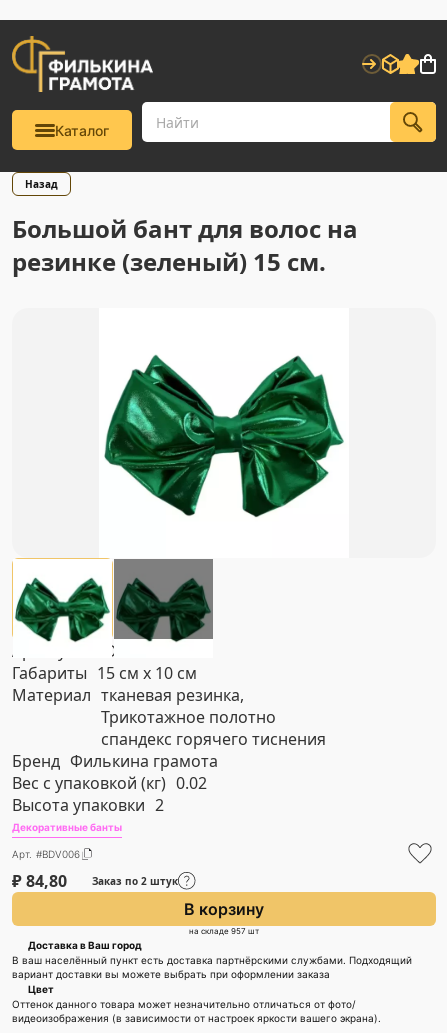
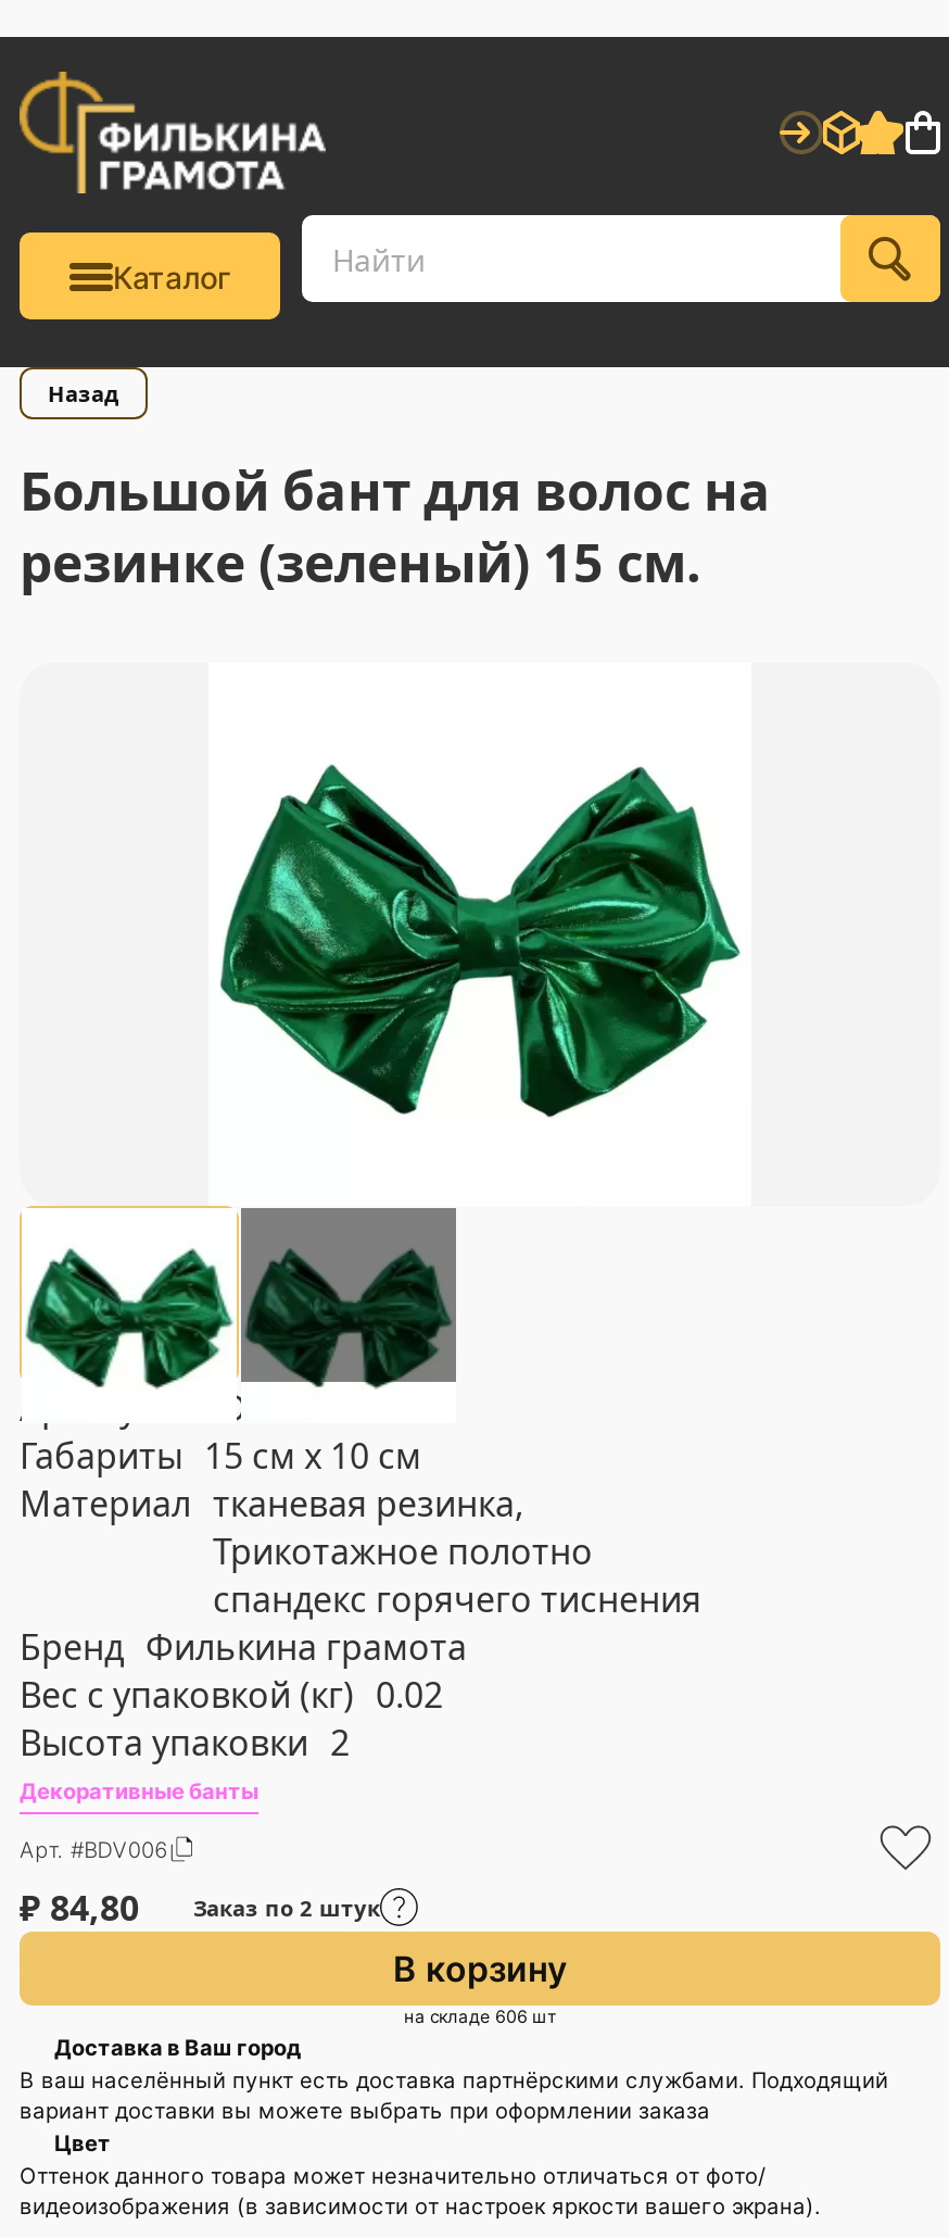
- на складе 957 шт
+ на складе 606 шт
